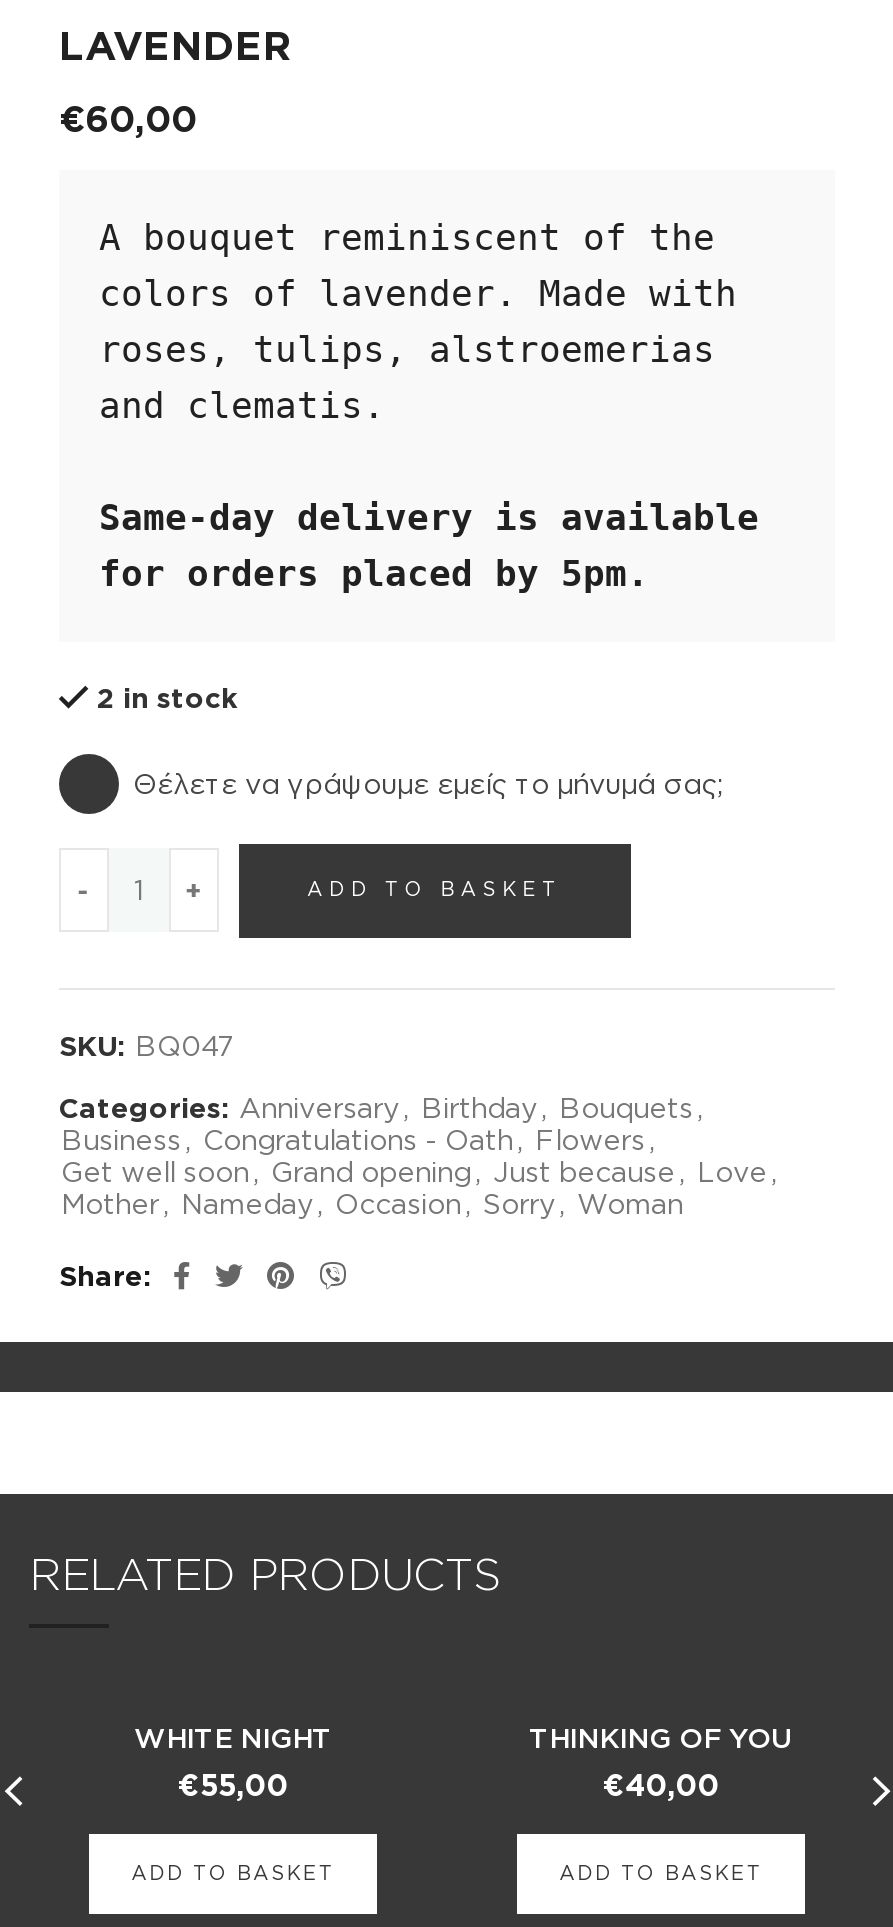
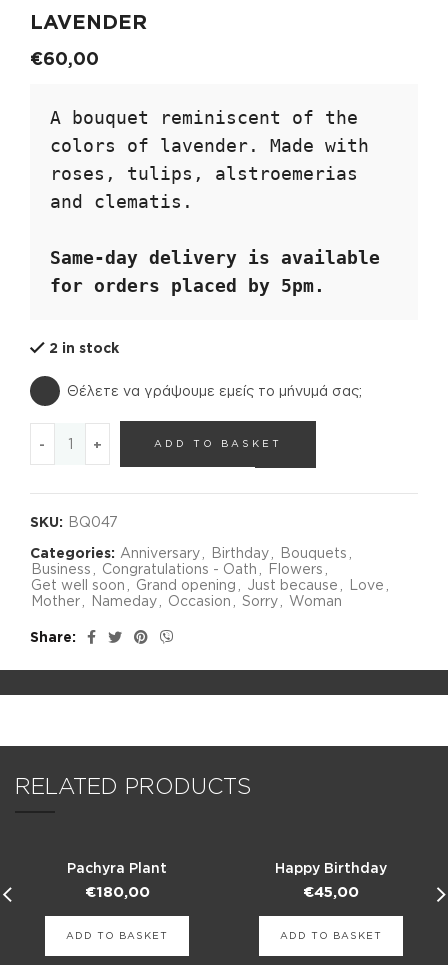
- WHITE NIGHT
+ Pachyra Plant

- THINKING OF YOU
+ Happy Birthday

- €55,00
+ €180,00

- €40,00
+ €45,00
